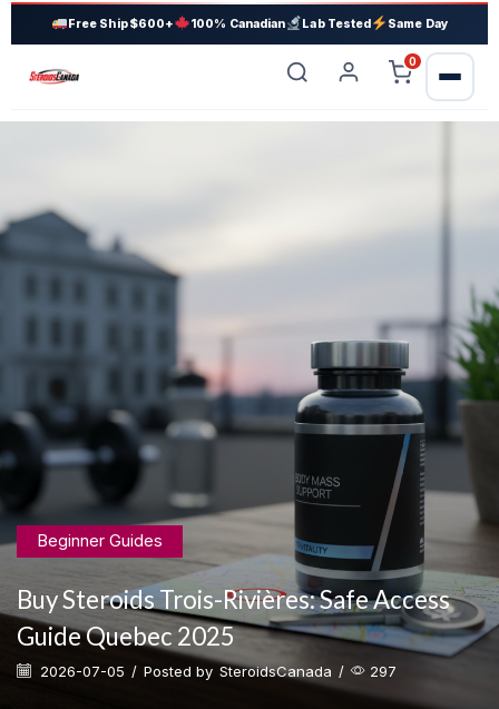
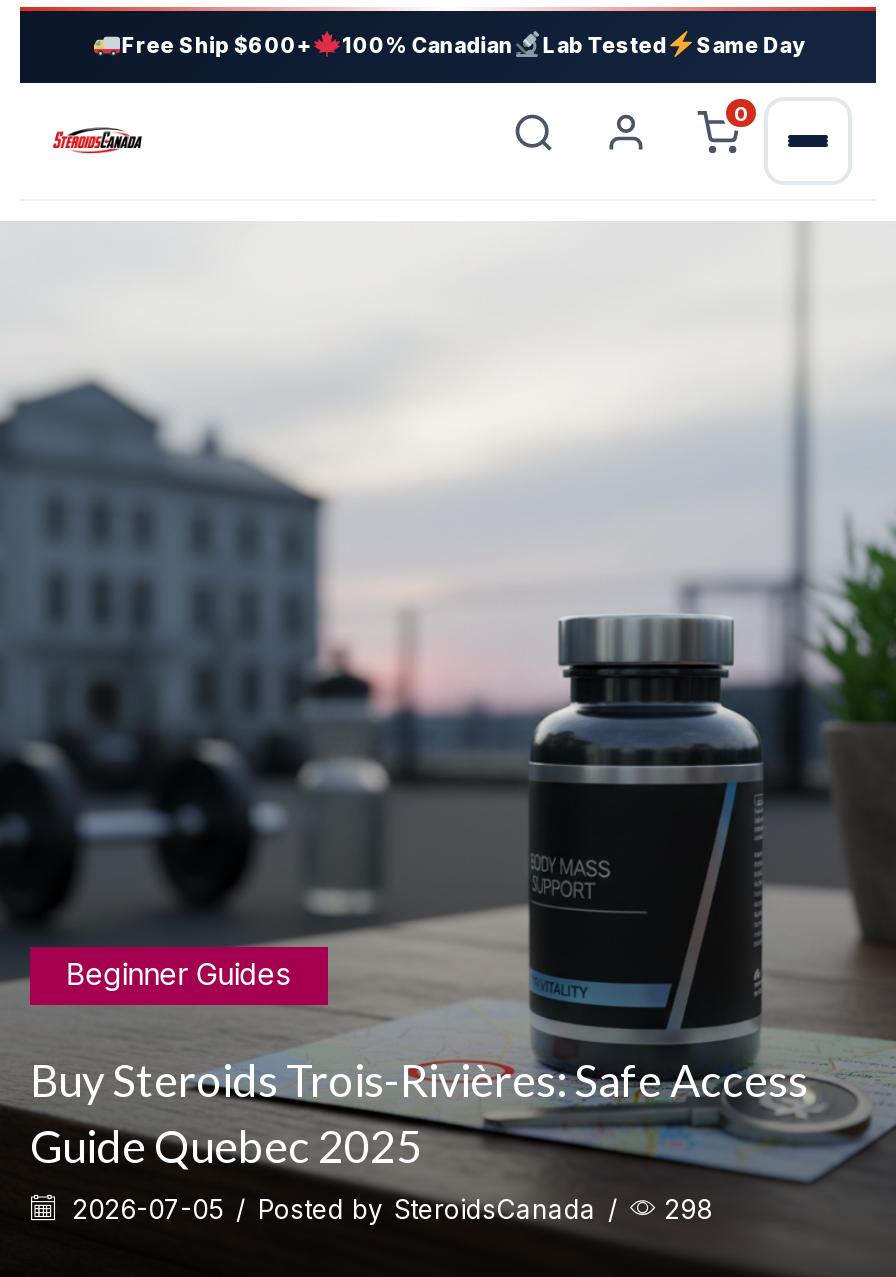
- 2026-07-05 / Posted by SteroidsCanada / 297
+ 2026-07-05 / Posted by SteroidsCanada / 298
